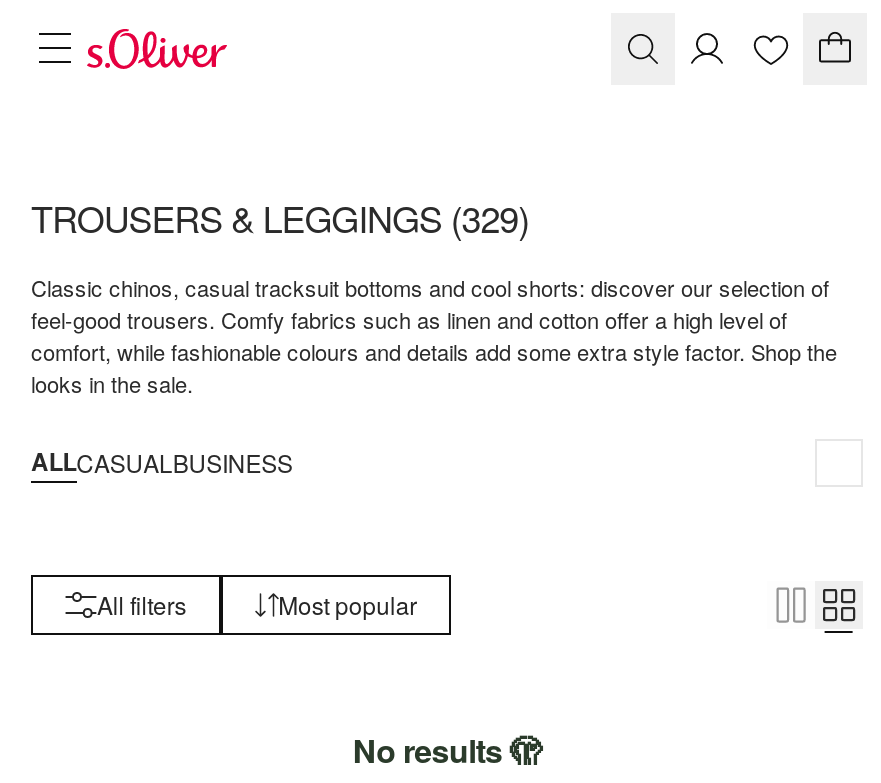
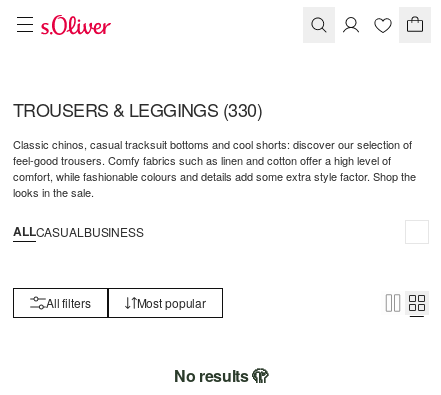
- TROUSERS & LEGGINGS (329)
+ TROUSERS & LEGGINGS (330)
